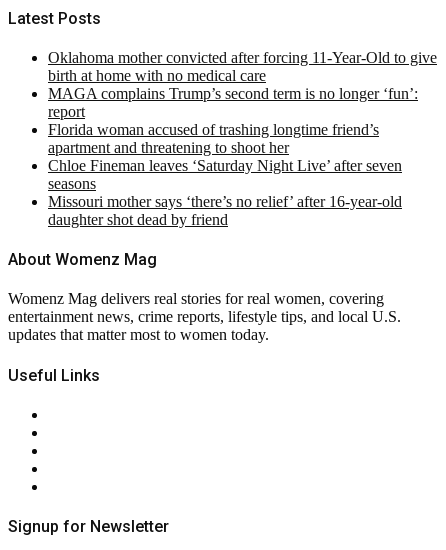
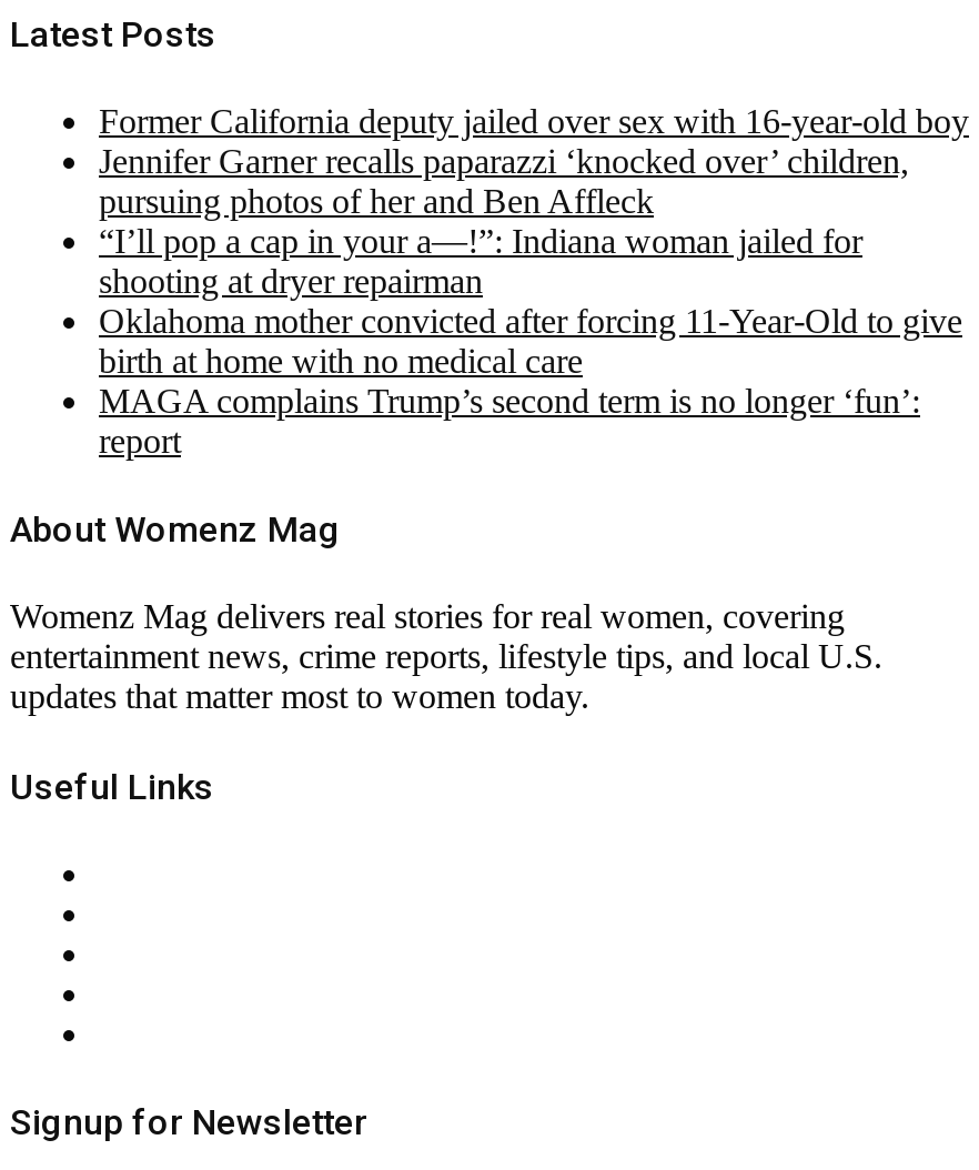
+ Former California deputy jailed over sex with 16-year-old boy
+ Jennifer Garner recalls paparazzi ‘knocked over’ children,
+ pursuing photos of her and Ben Affleck
+ “I’ll pop a cap in your a—!”: Indiana woman jailed for
+ shooting at dryer repairman

moved down: Oklahoma mother convicted after forcing 11-Year-Old to give | birth at home with no medical care | MAGA complains Trump’s second term is no longer ‘fun’: | report

- Florida woman accused of trashing longtime friend’s
- apartment and threatening to shoot her
- Chloe Fineman leaves ‘Saturday Night Live’ after seven
- seasons
- Missouri mother says ‘there’s no relief’ after 16-year-old
- daughter shot dead by friend
